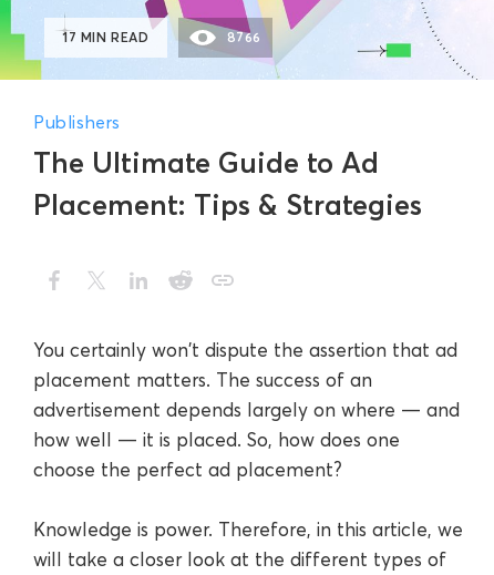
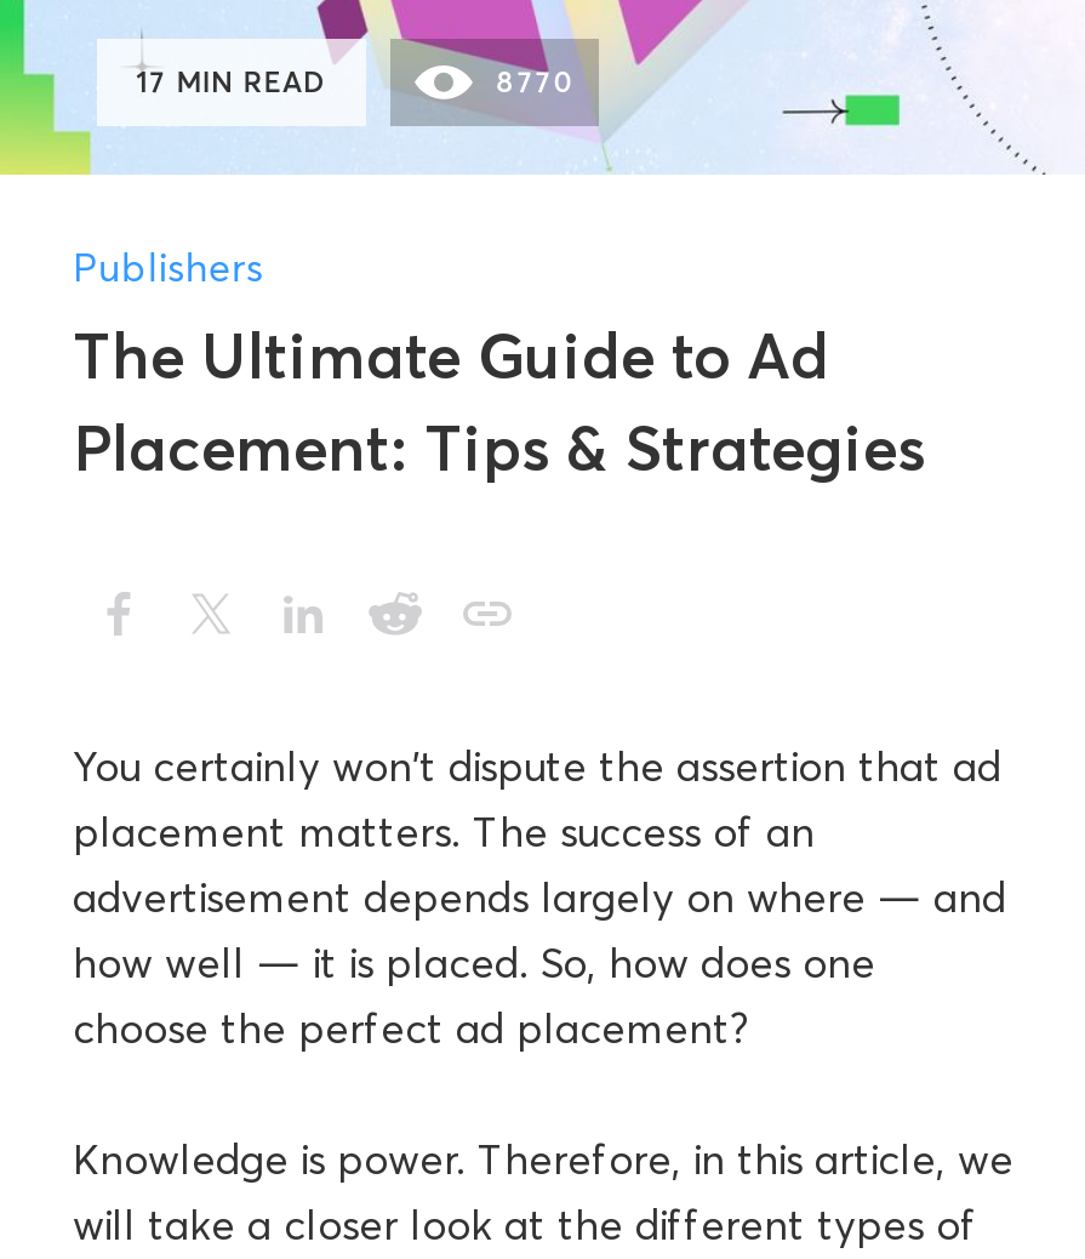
- 8766
+ 8770
